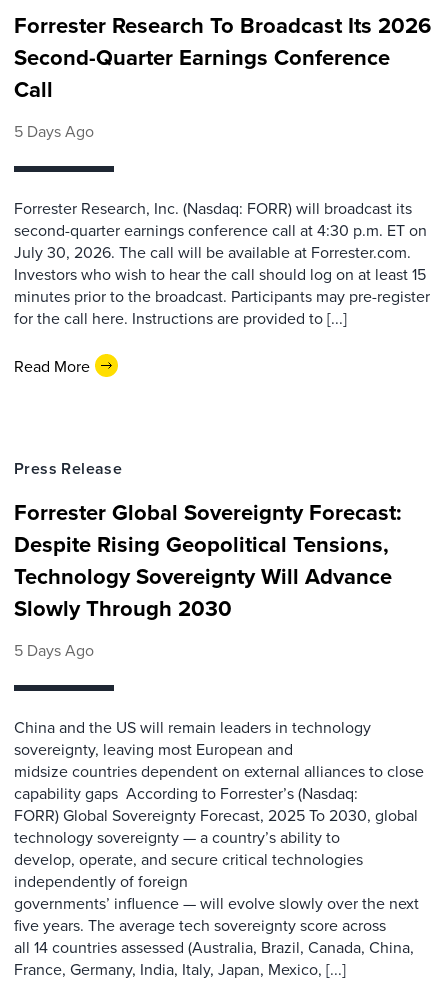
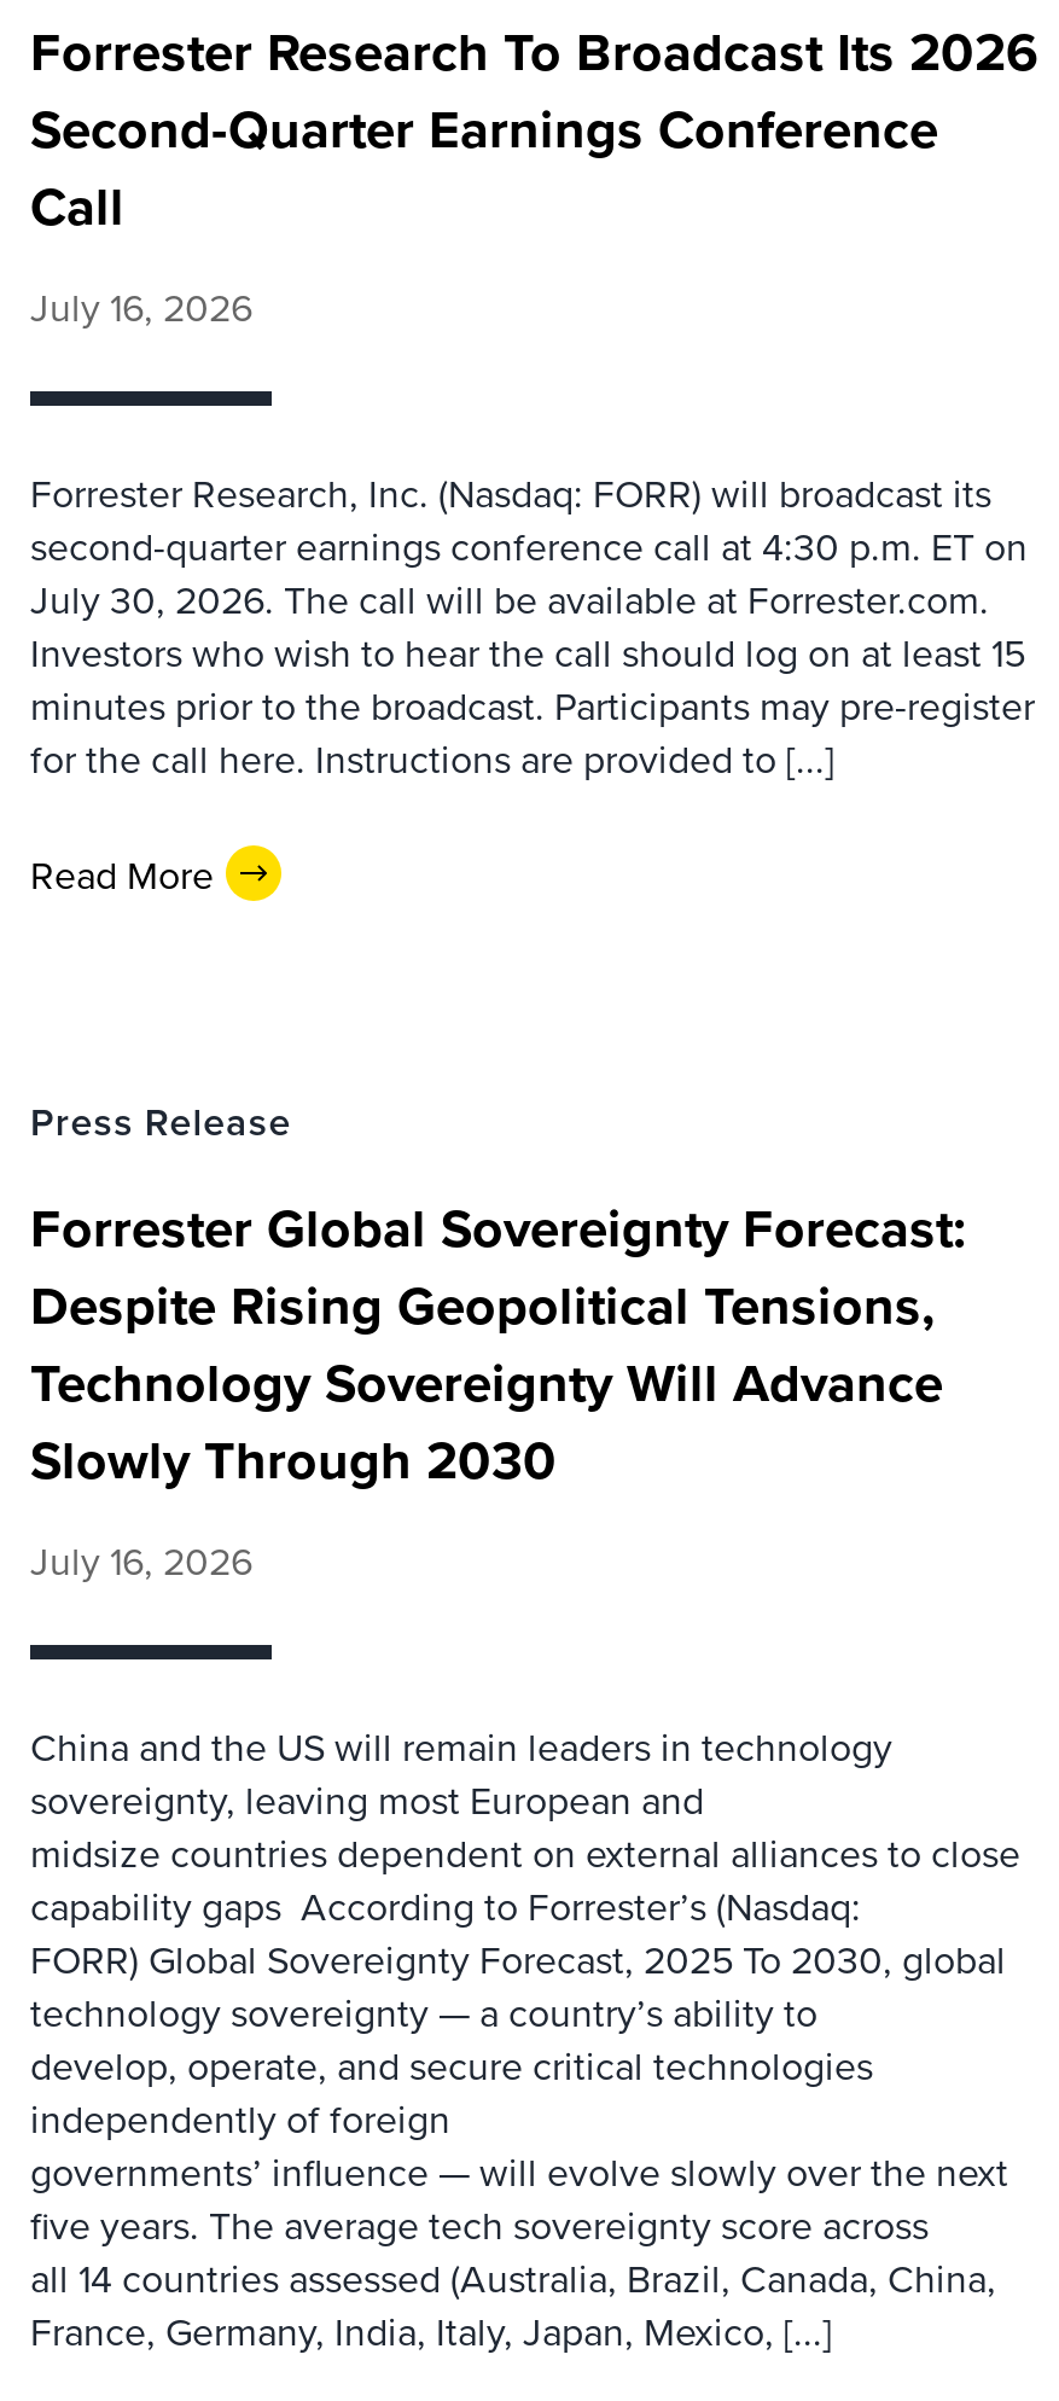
- 5 Days Ago
+ July 16, 2026

- 5 Days Ago
+ July 16, 2026
